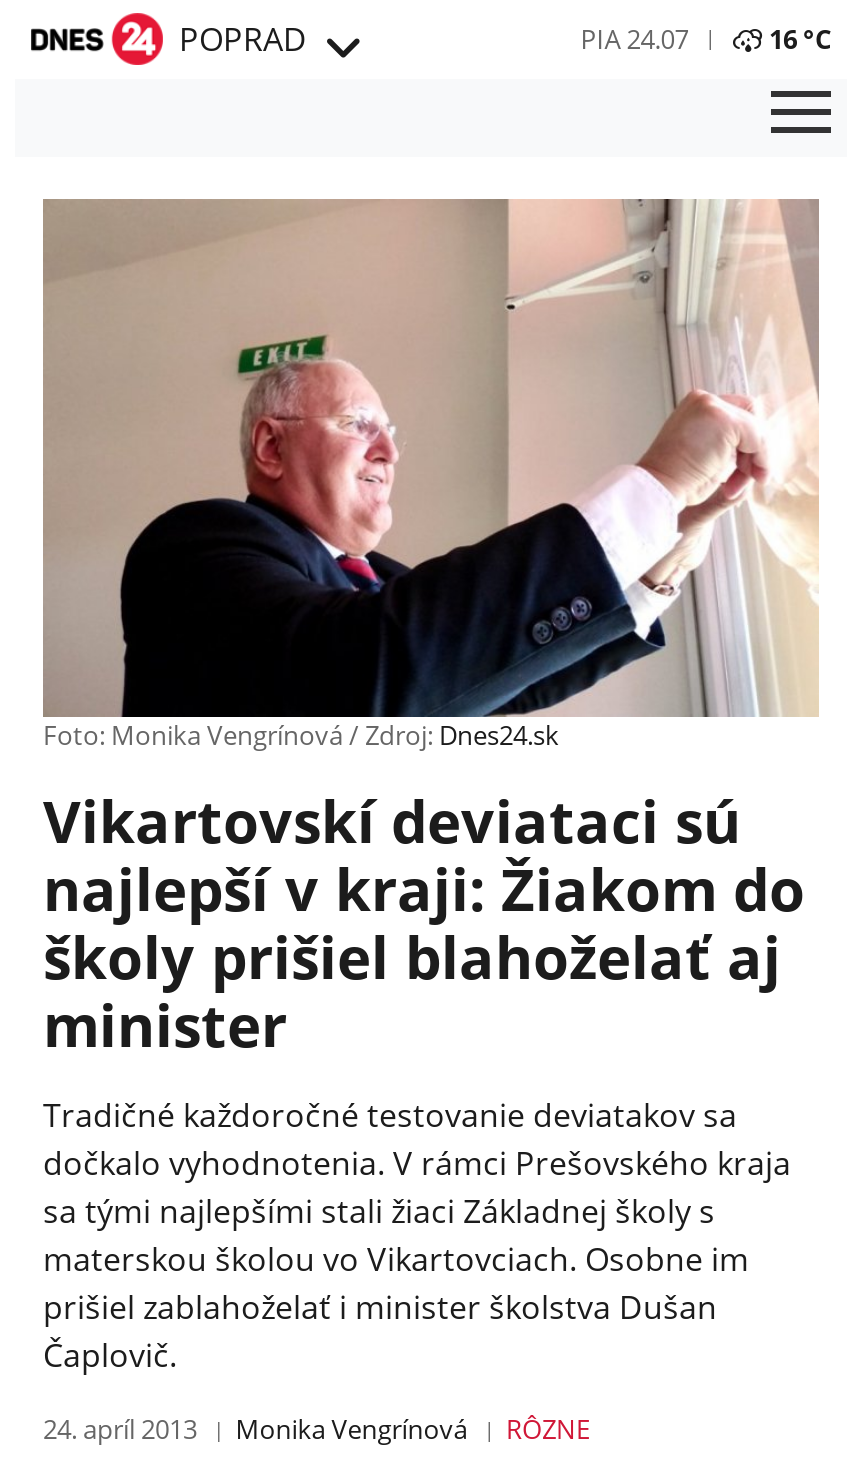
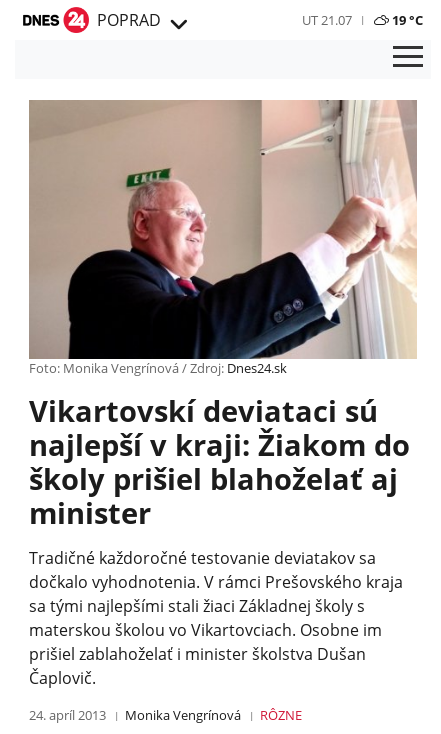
- PIA 24.07
- 16 °C
+ UT 21.07
+ 19 °C
